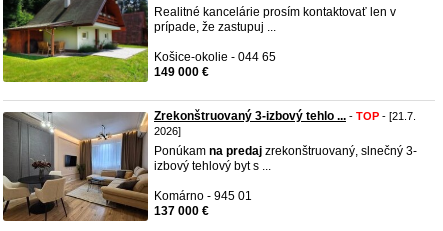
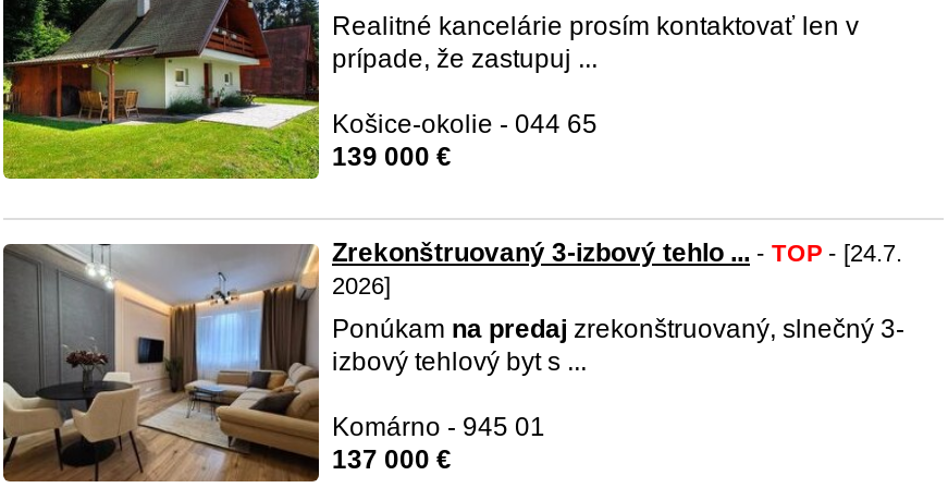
- 149 000 €
+ 139 000 €

- Zrekonštruovaný 3-izbový tehlo ... - TOP - [21.7.
+ Zrekonštruovaný 3-izbový tehlo ... - TOP - [24.7.
